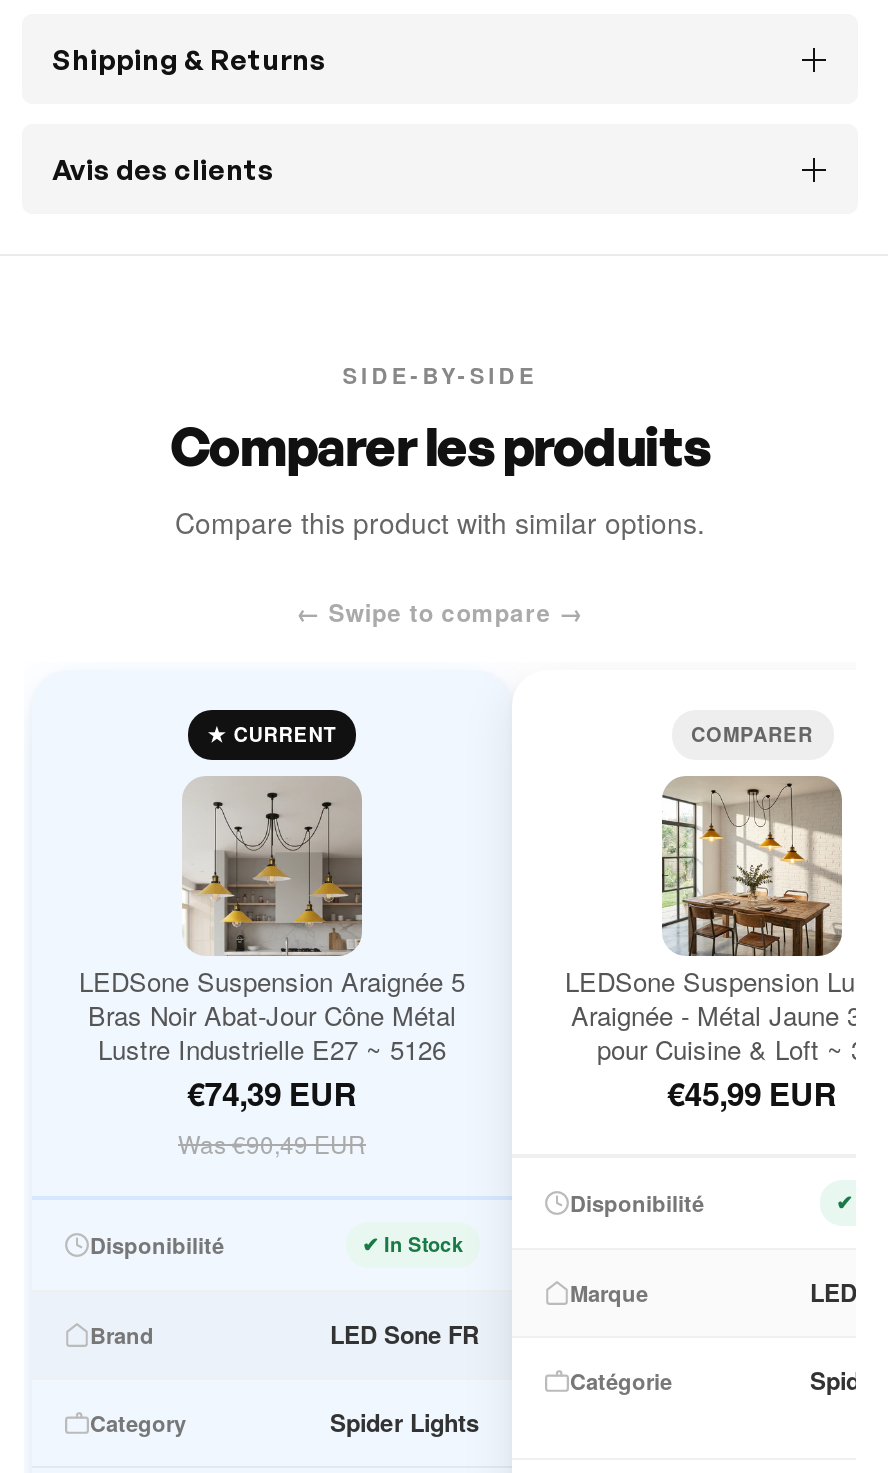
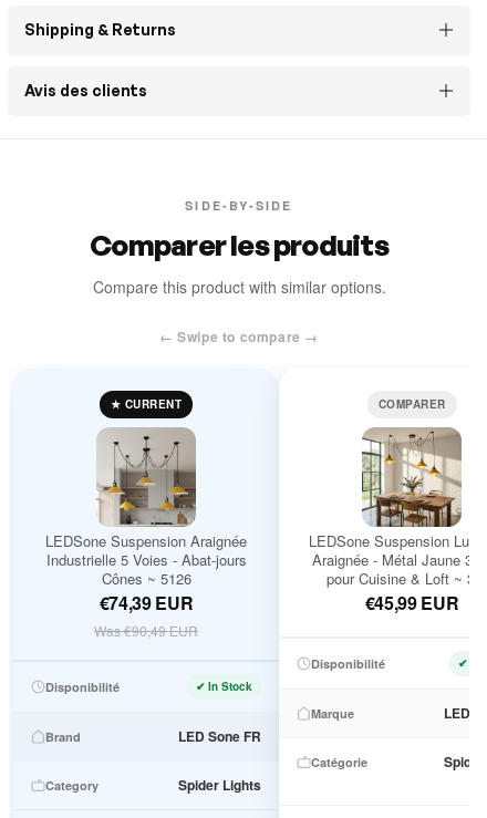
- LEDSone Suspension Araignée 5
- Bras Noir Abat-Jour Cône Métal
- Lustre Industrielle E27 ~ 5126
+ LEDSone Suspension Araignée
+ Industrielle 5 Voies - Abat-jours
+ Cônes ~ 5126
